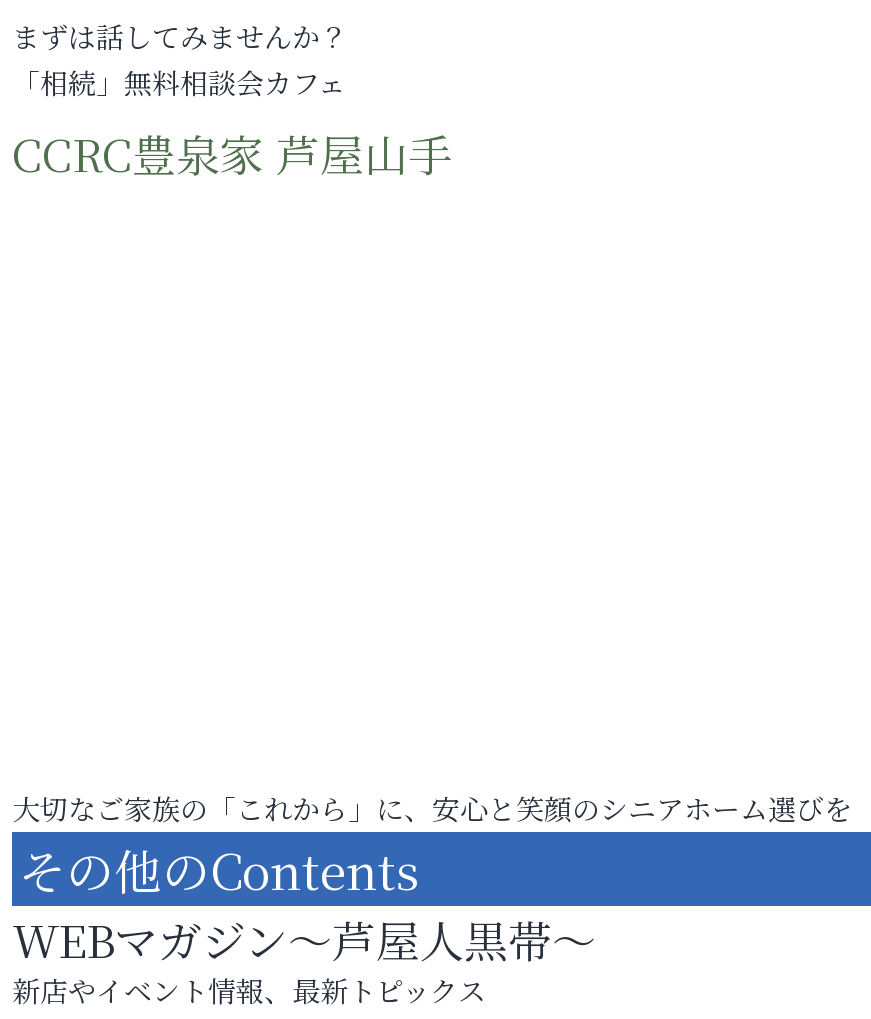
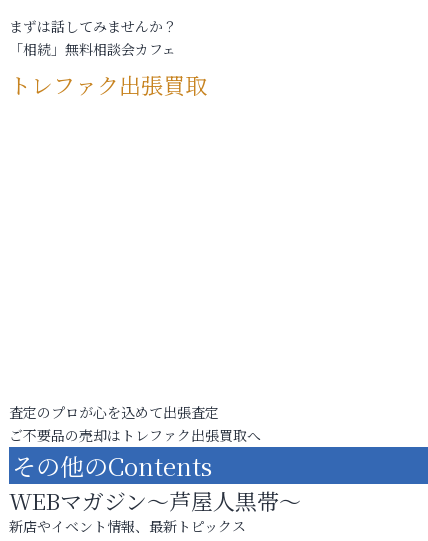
- CCRC豊泉家 芦屋山手
+ トレファク出張買取

- 大切なご家族の「これから」に、安心と笑顔のシニアホーム選びを
+ 査定のプロが心を込めて出張査定
+ ご不要品の売却はトレファク出張買取へ
